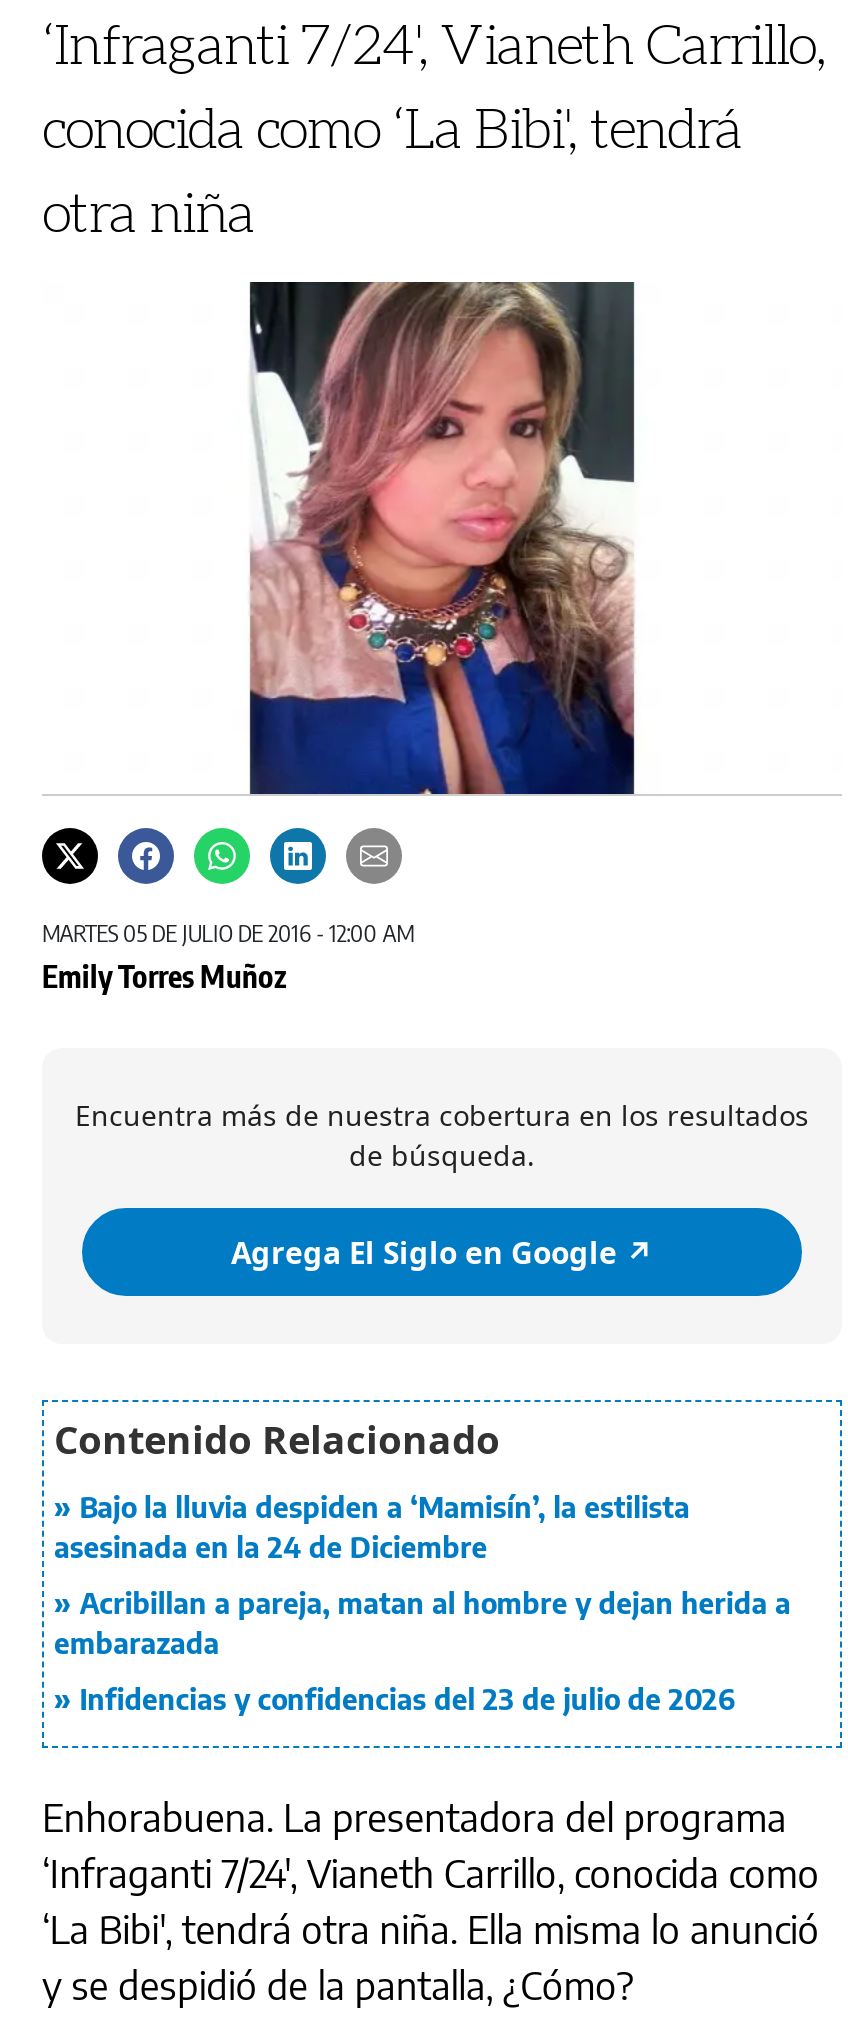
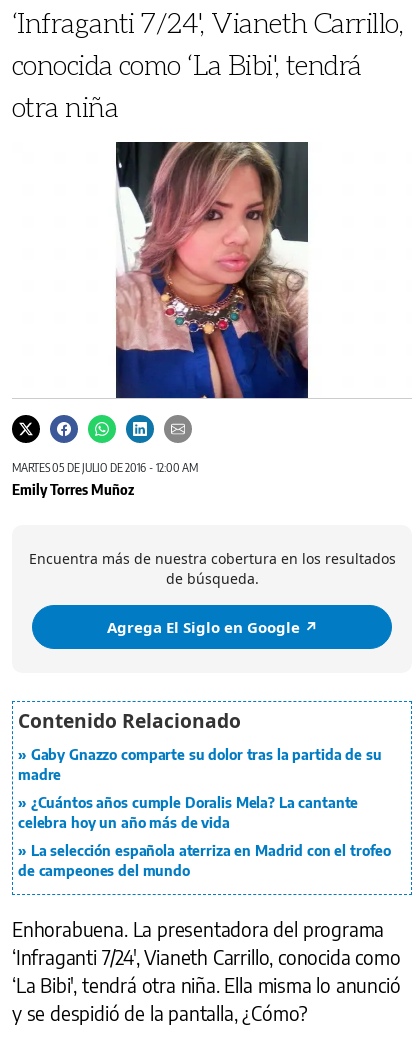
- Bajo la lluvia despiden a ‘Mamisín’, la estilista
- asesinada en la 24 de Diciembre
+ Gaby Gnazzo comparte su dolor tras la partida de su
+ madre

- Acribillan a pareja, matan al hombre y dejan herida a
- embarazada
+ ¿Cuántos años cumple Doralis Mela? La cantante
+ celebra hoy un año más de vida

- Infidencias y confidencias del 23 de julio de 2026
+ La selección española aterriza en Madrid con el trofeo
+ de campeones del mundo
